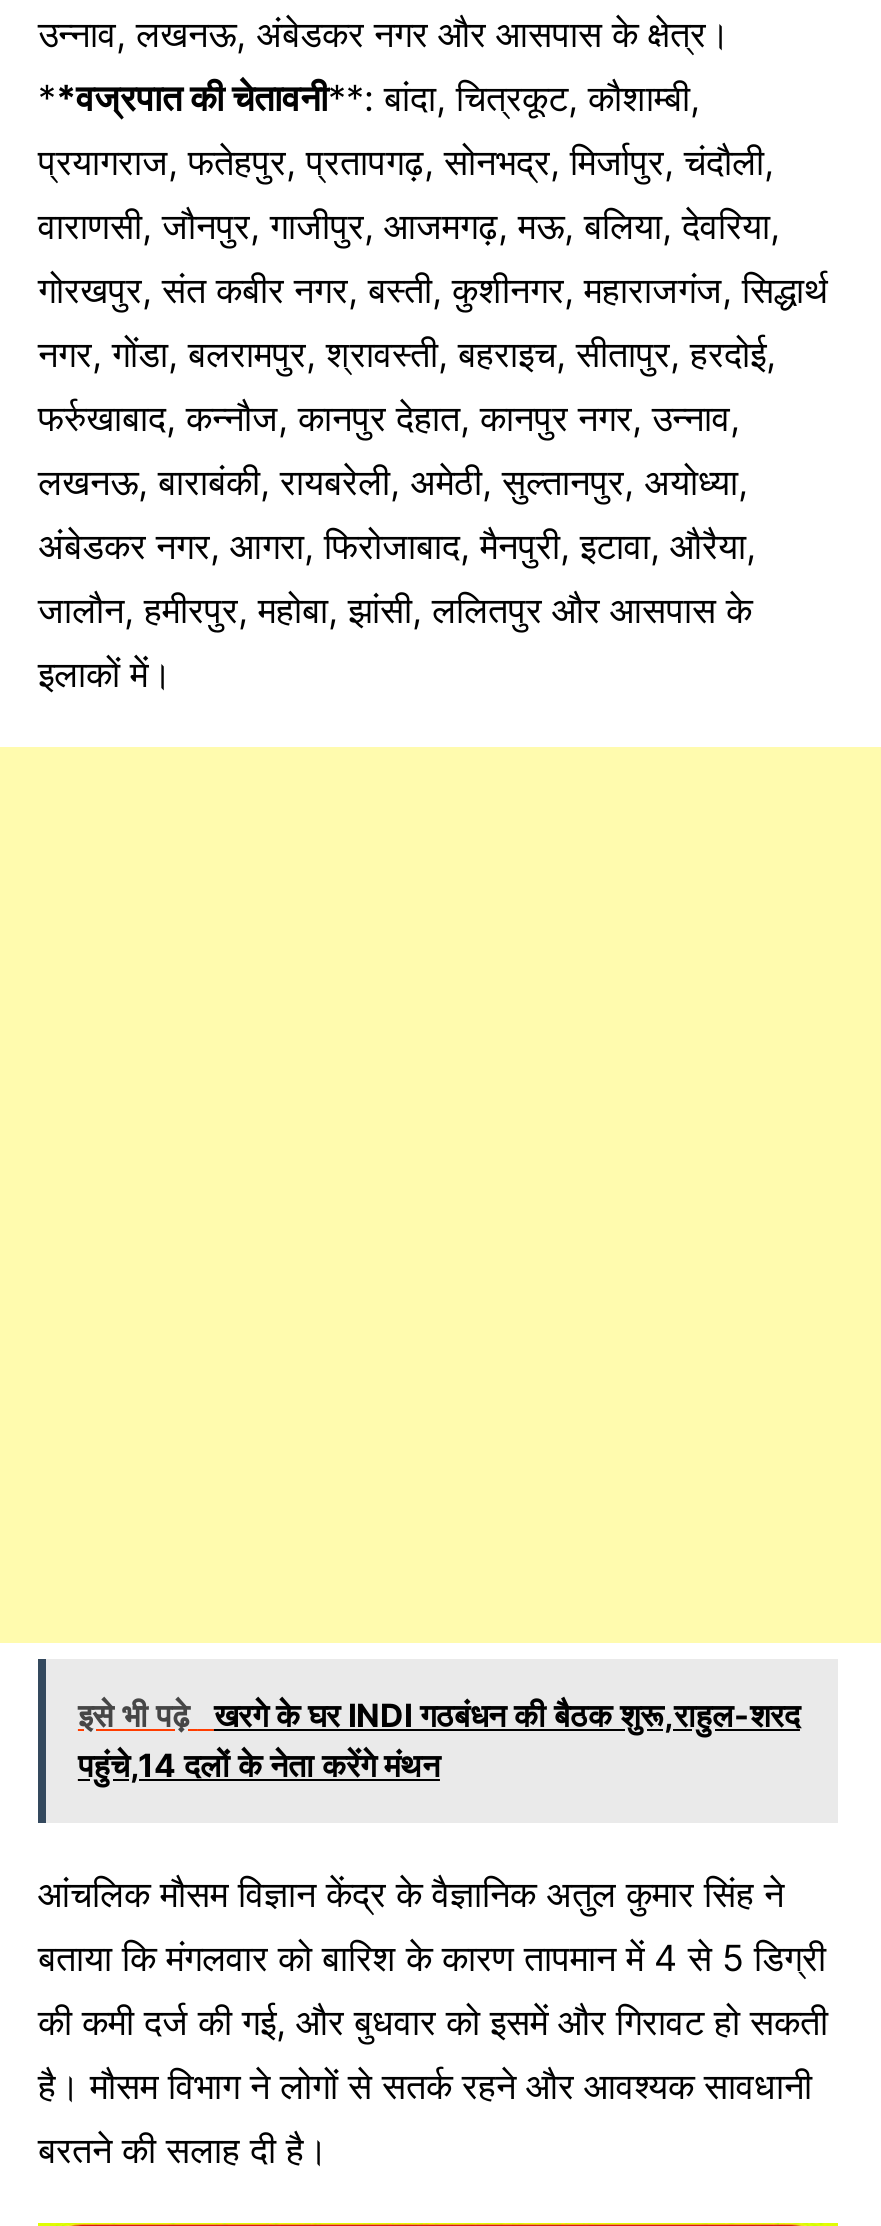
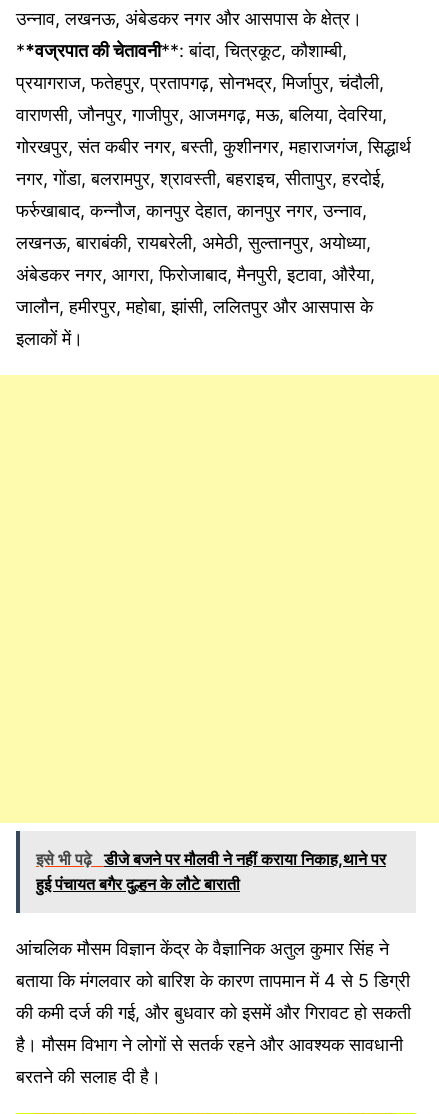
- इसे भी पढ़े खरगे के घर INDI गठबंधन की बैठक शुरू,राहुल-शरद
- पहुंचे,14 दलों के नेता करेंगे मंथन
+ इसे भी पढ़े डीजे बजने पर मौलवी ने नहीं कराया निकाह,थाने पर
+ हुई पंचायत बगैर दुल्हन के लौटे बाराती
